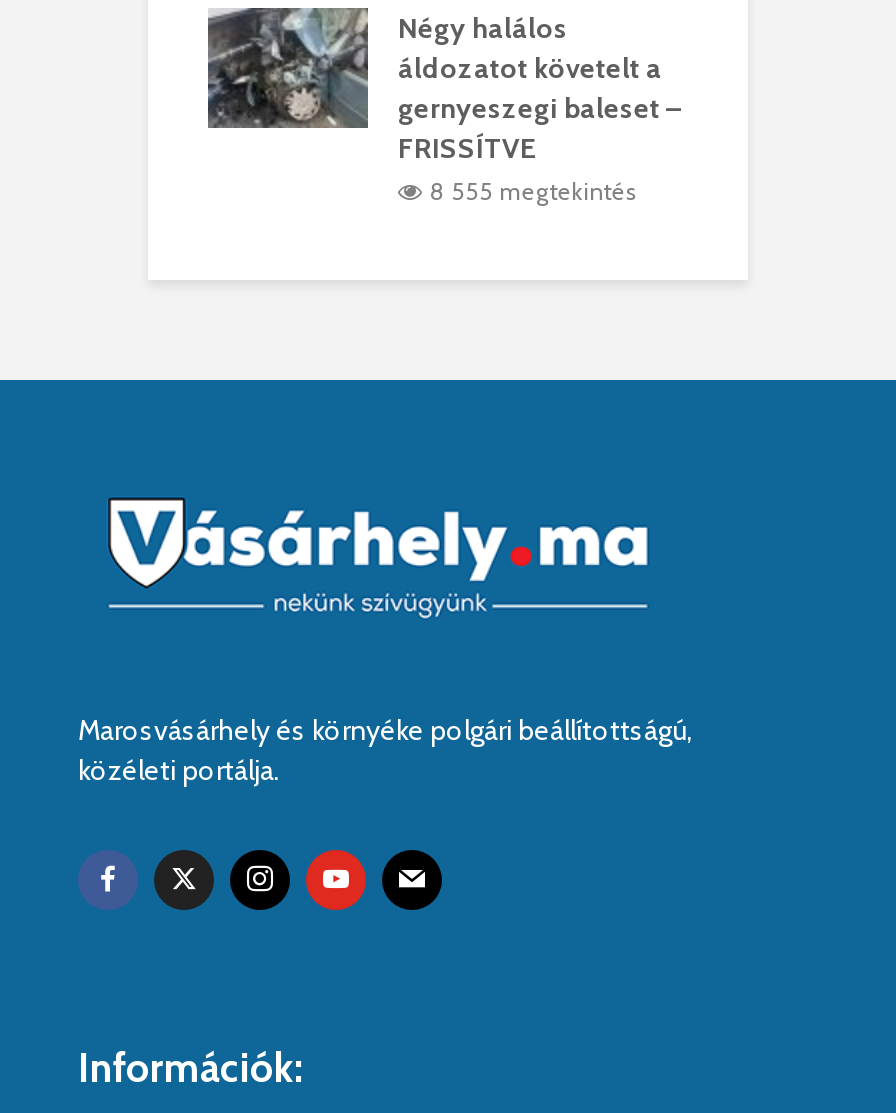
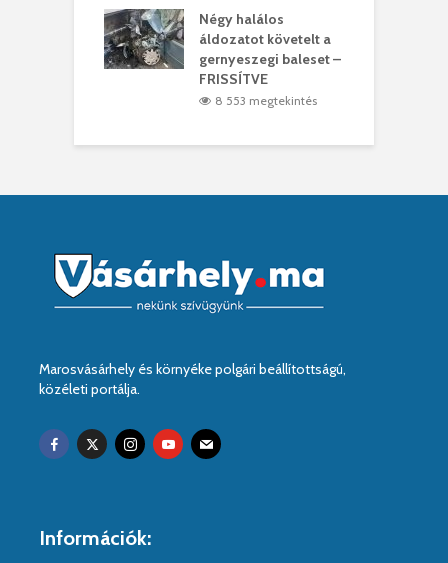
- 8 555 megtekintés
+ 8 553 megtekintés
